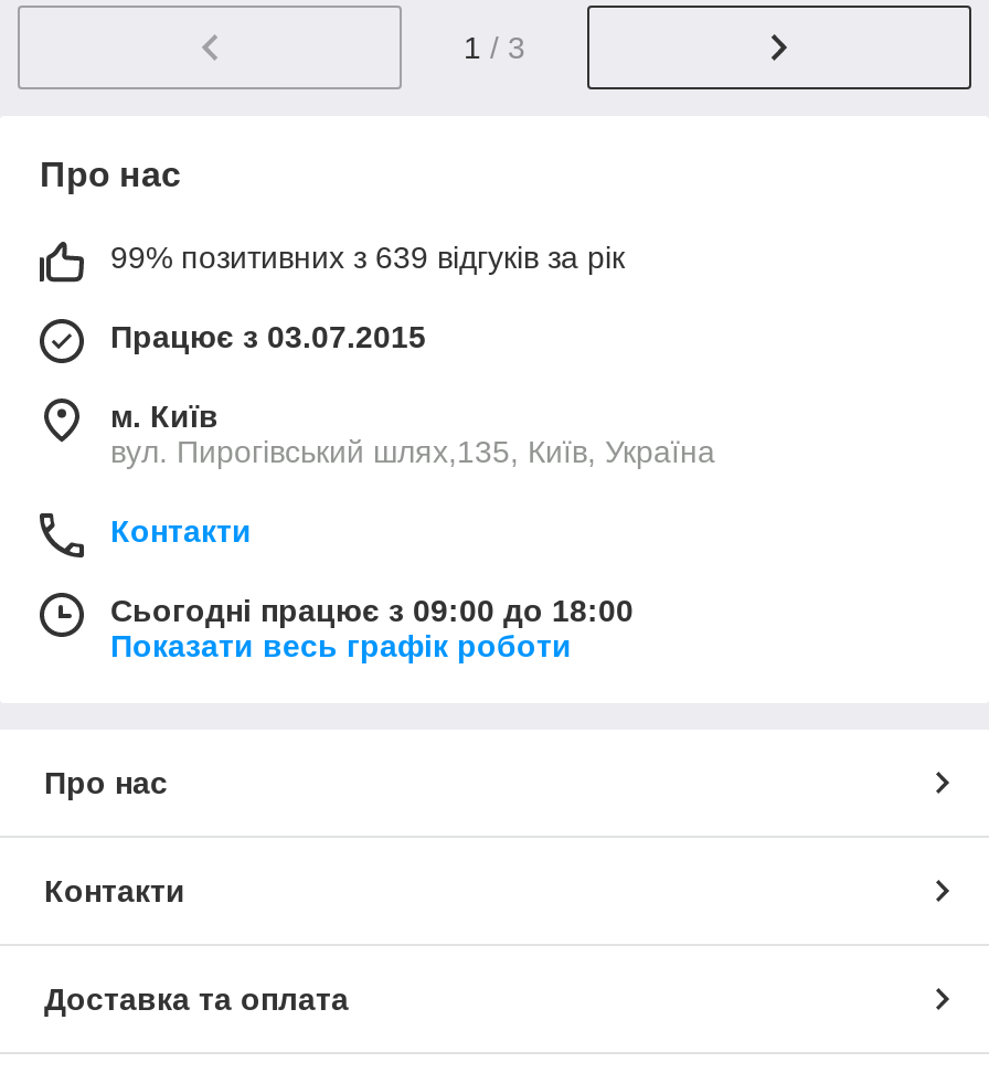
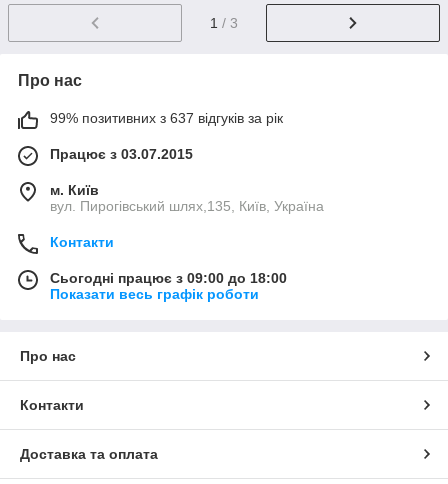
- 99% позитивних з 639 відгуків за рік
+ 99% позитивних з 637 відгуків за рік
